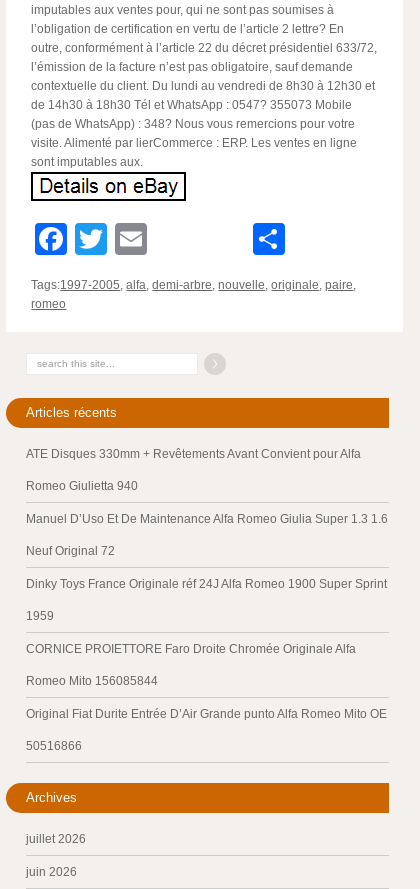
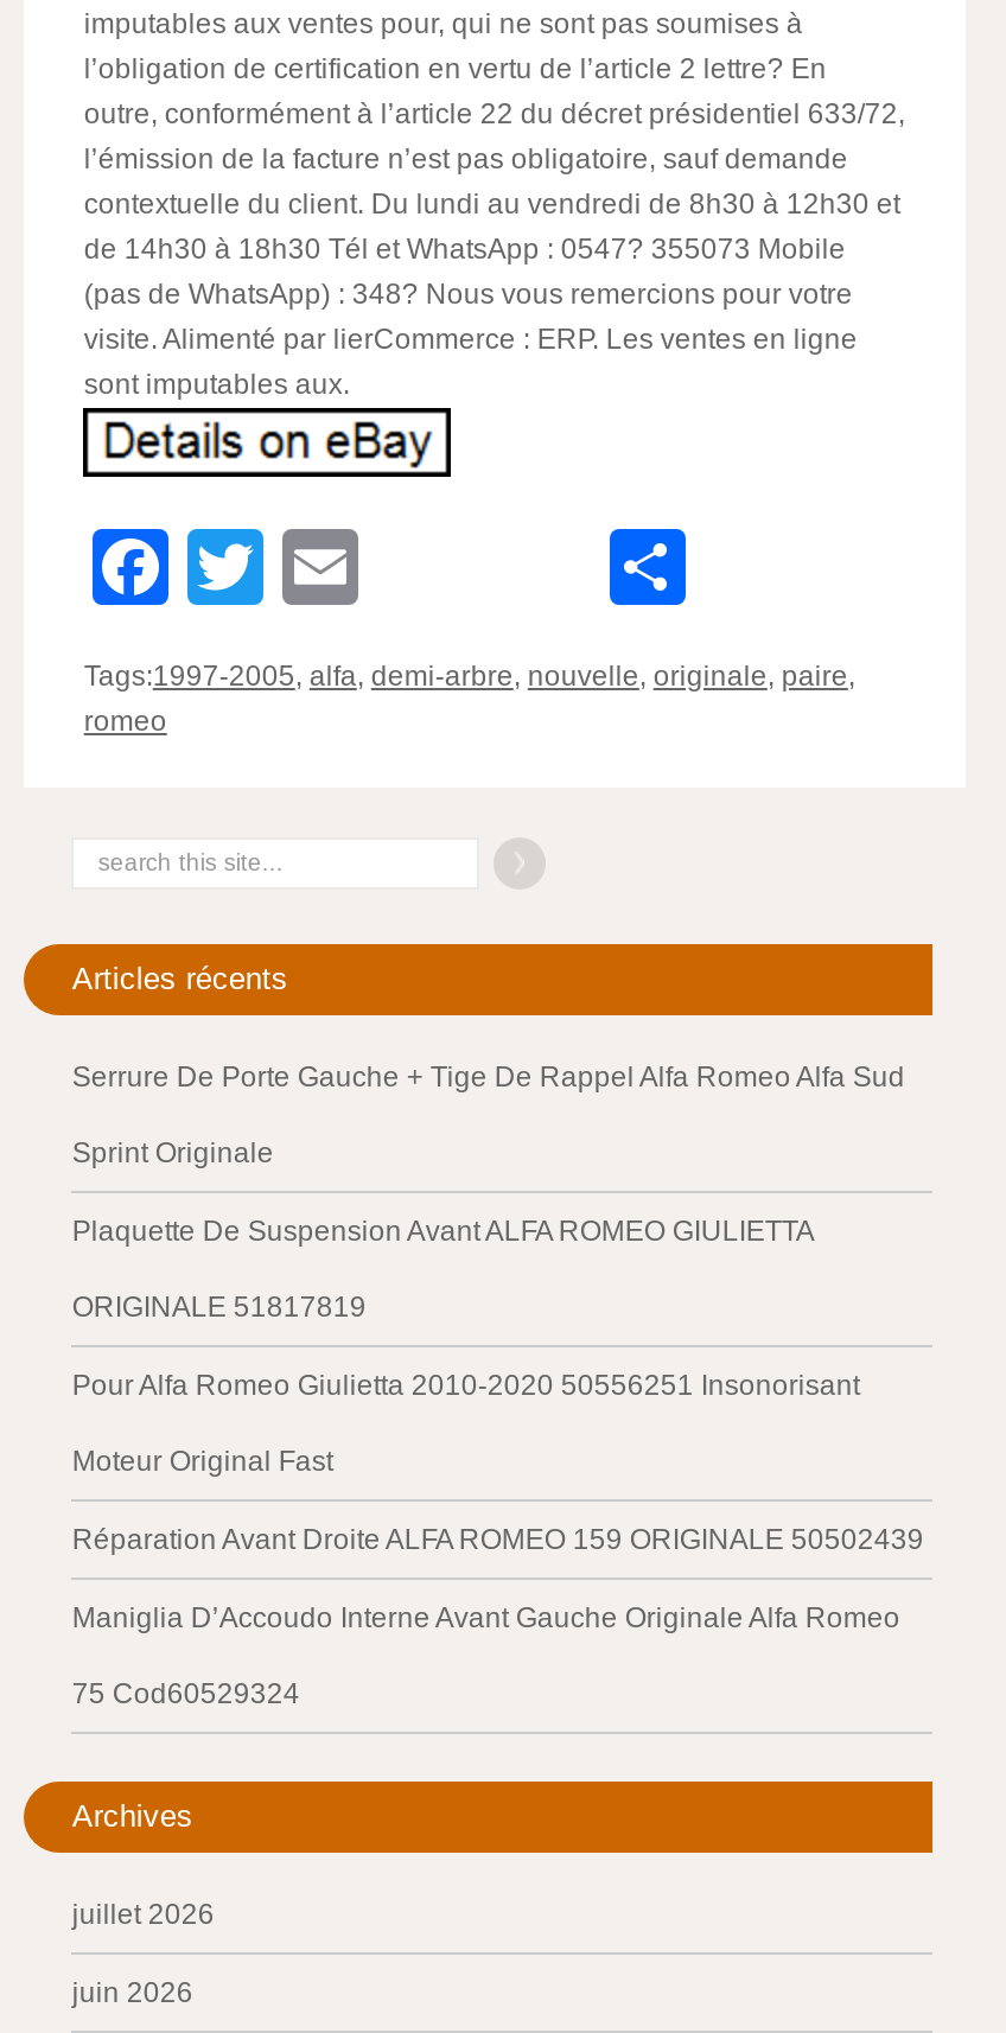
- ATE Disques 330mm + Revêtements Avant Convient pour Alfa
- Romeo Giulietta 940
- Manuel D’Uso Et De Maintenance Alfa Romeo Giulia Super 1.3 1.6
- Neuf Original 72
- Dinky Toys France Originale réf 24J Alfa Romeo 1900 Super Sprint
- 1959
- CORNICE PROIETTORE Faro Droite Chromée Originale Alfa
- Romeo Mito 156085844
- Original Fiat Durite Entrée D’Air Grande punto Alfa Romeo Mito OE
- 50516866
+ Serrure De Porte Gauche + Tige De Rappel Alfa Romeo Alfa Sud
+ Sprint Originale
+ Plaquette De Suspension Avant ALFA ROMEO GIULIETTA
+ ORIGINALE 51817819
+ Pour Alfa Romeo Giulietta 2010-2020 50556251 Insonorisant
+ Moteur Original Fast
+ Réparation Avant Droite ALFA ROMEO 159 ORIGINALE 50502439
+ Maniglia D’Accoudo Interne Avant Gauche Originale Alfa Romeo
+ 75 Cod60529324
